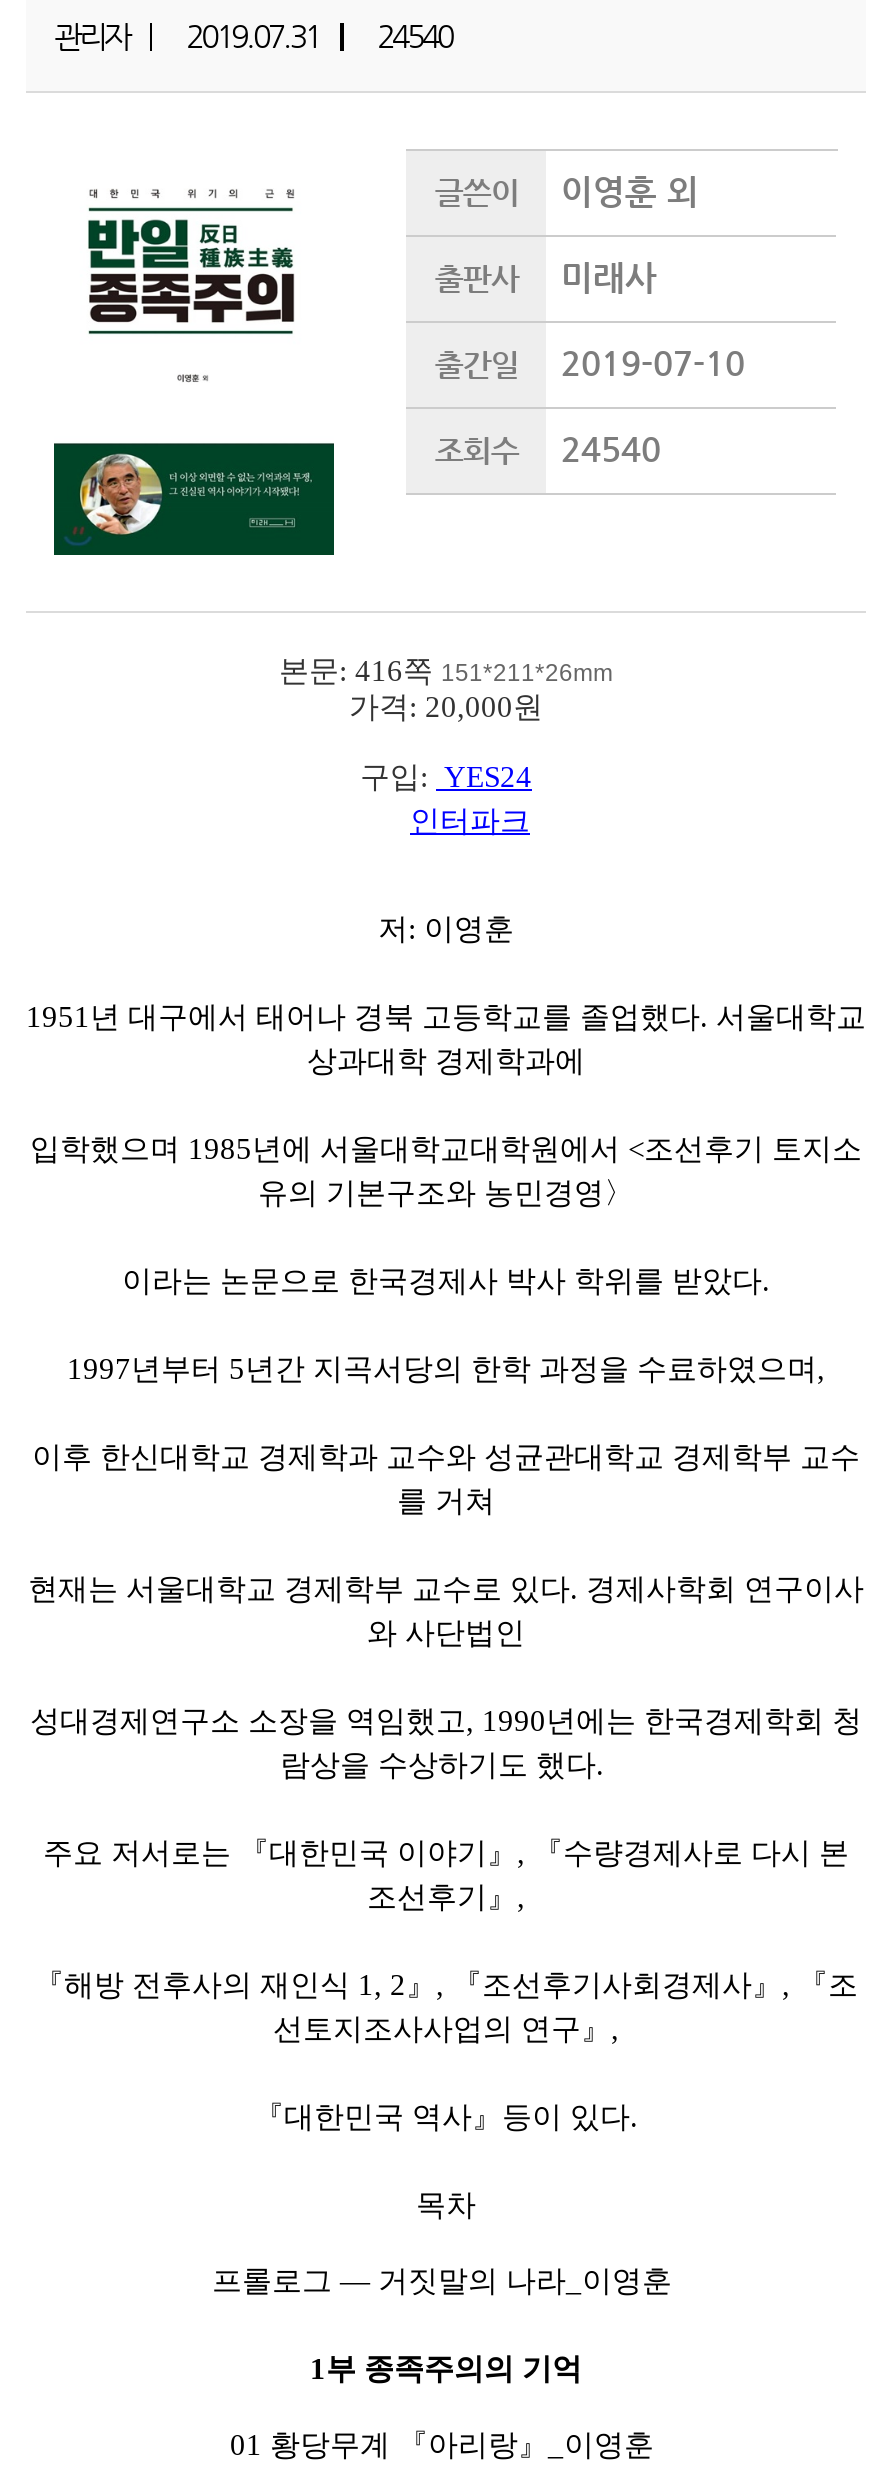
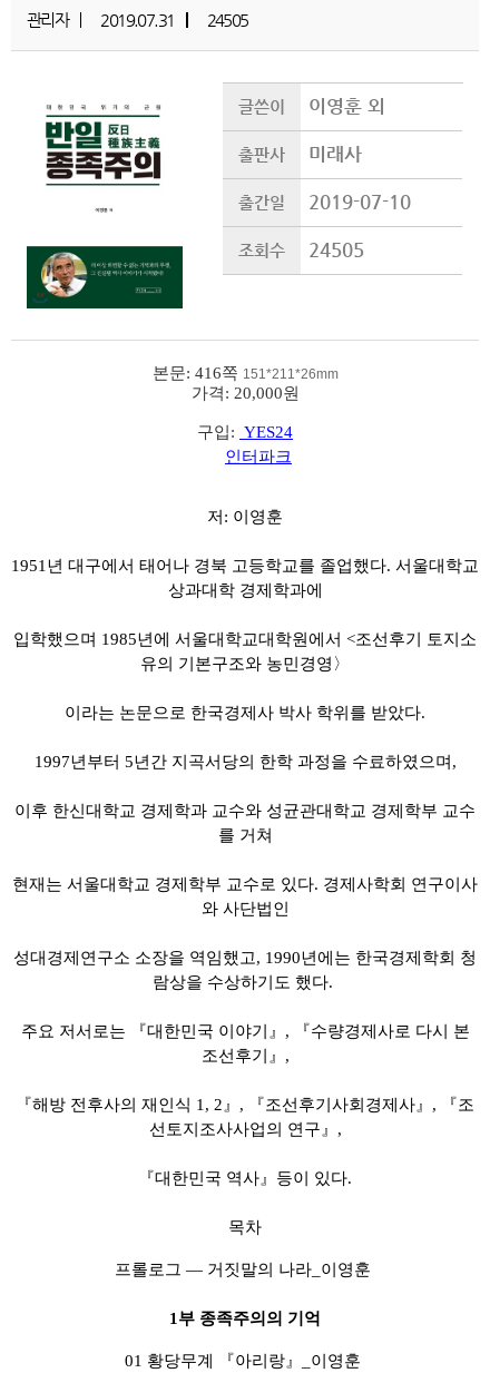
- 관리자 2019.07.31 24540
+ 관리자 2019.07.31 24505

- 조회수 24540
+ 조회수 24505
